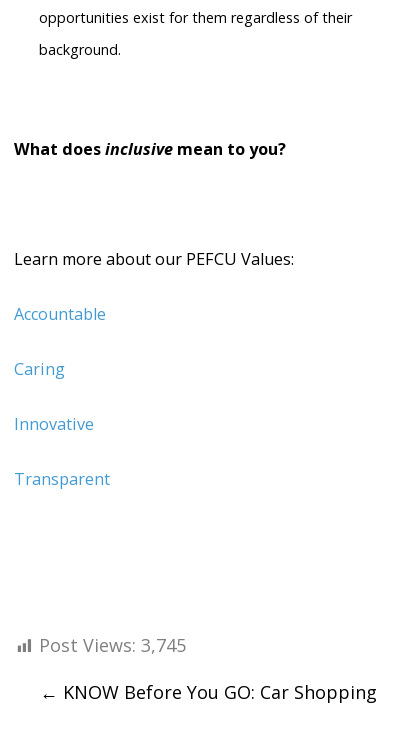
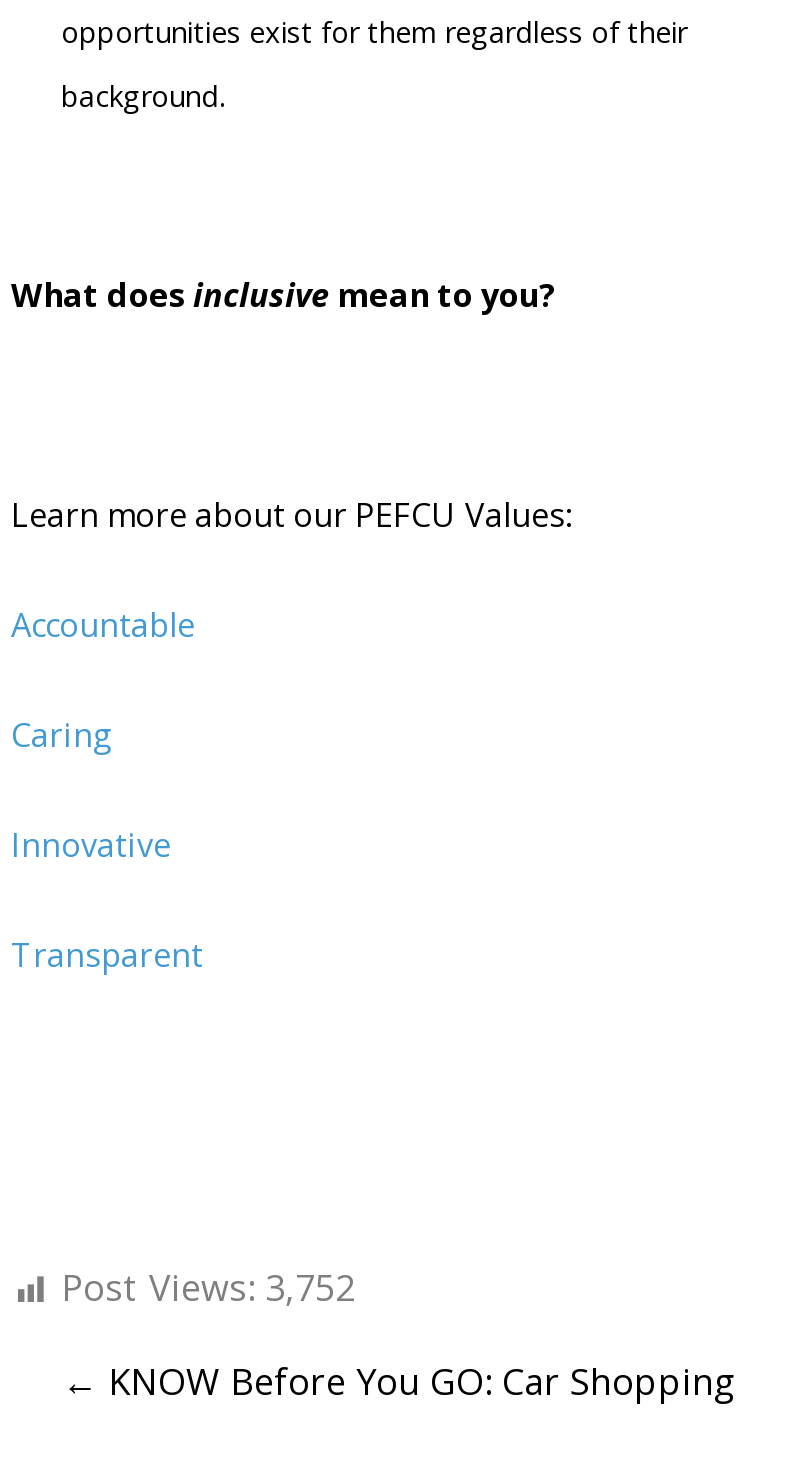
- Post Views: 3,745
+ Post Views: 3,752
